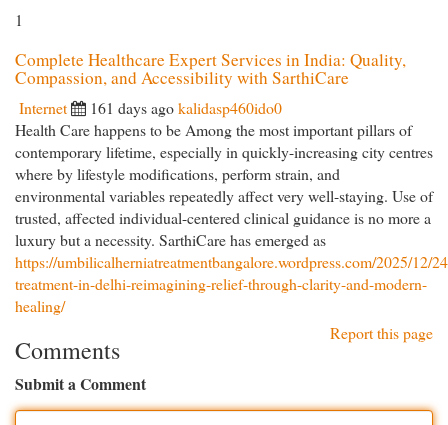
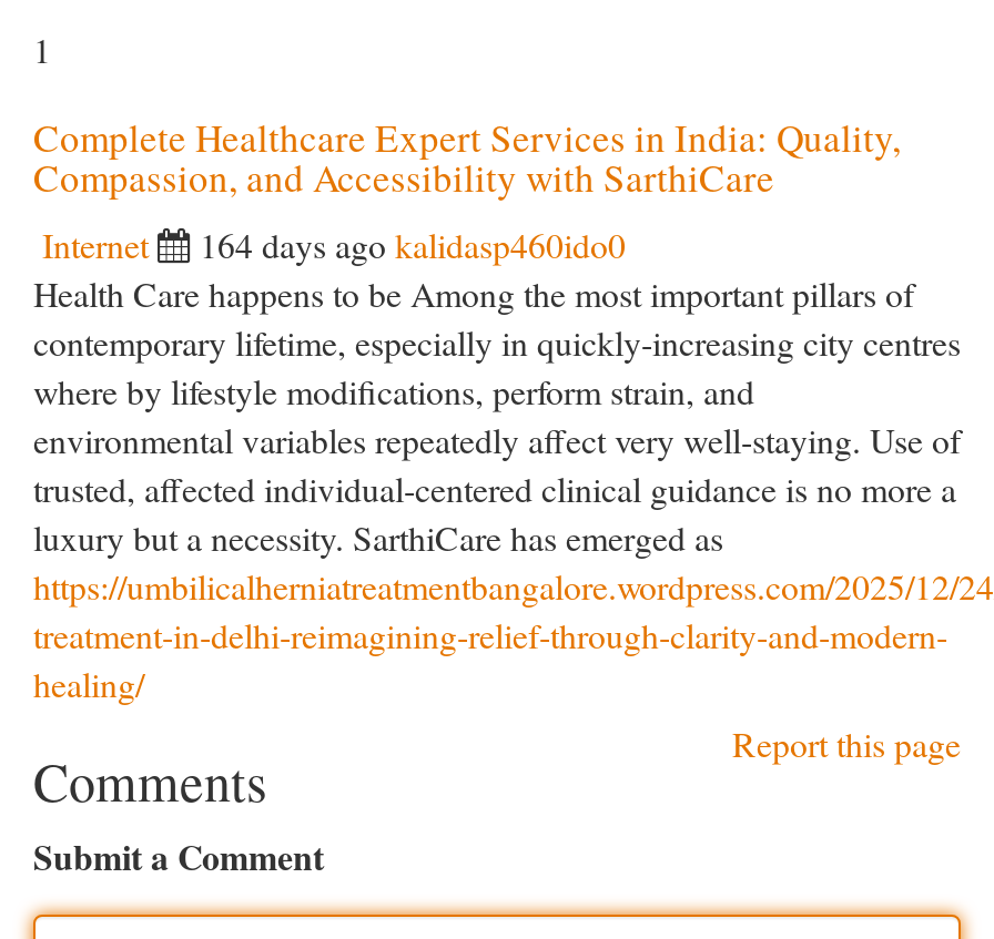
- 161 days ago kalidasp460ido0
+ 164 days ago kalidasp460ido0
